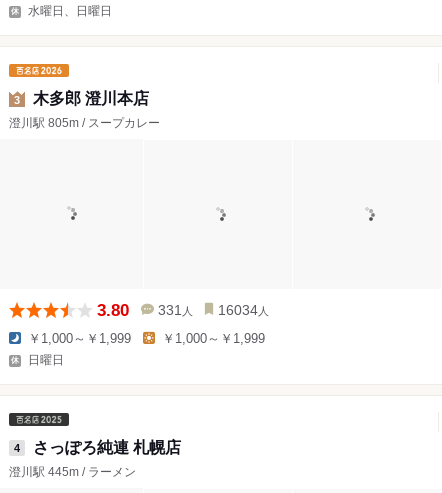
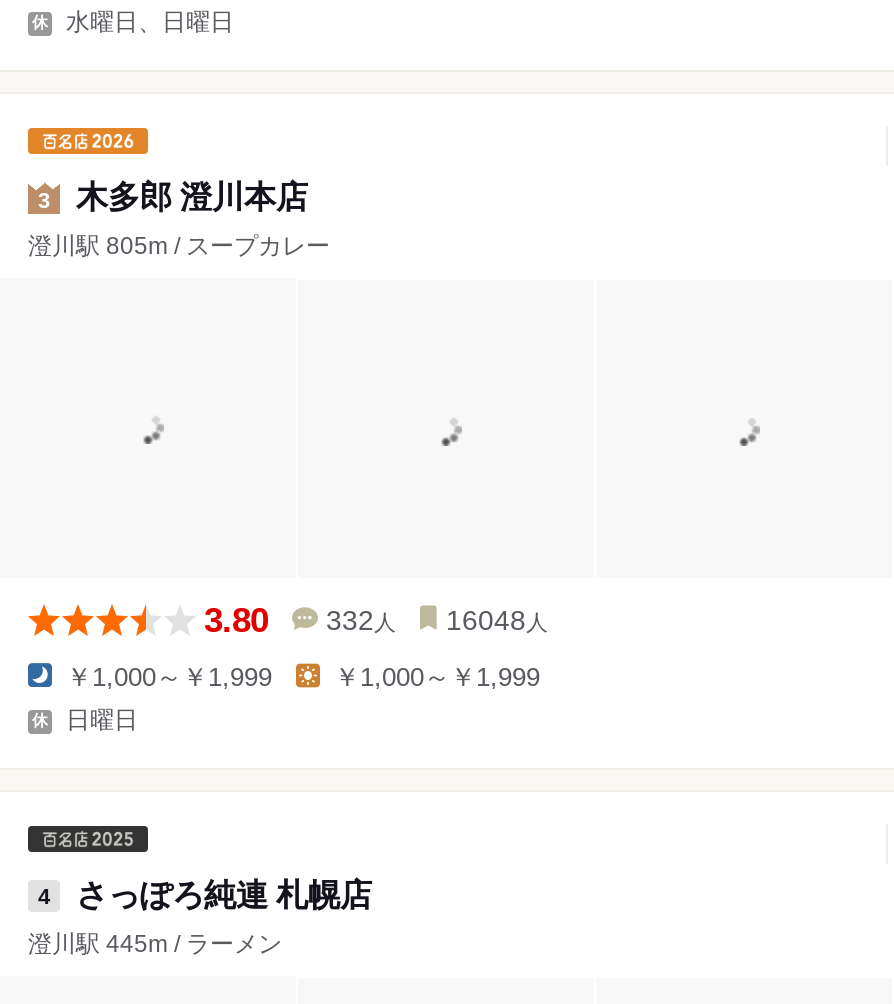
- 331人
+ 332人

- 16034人
+ 16048人
